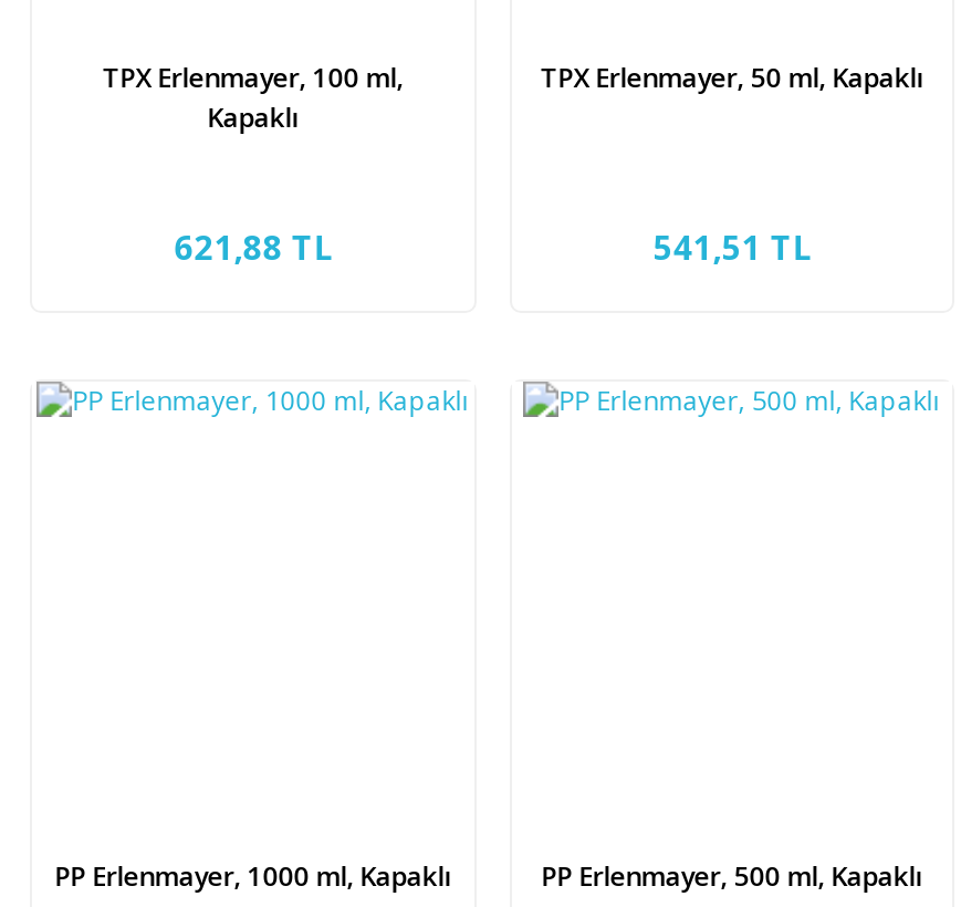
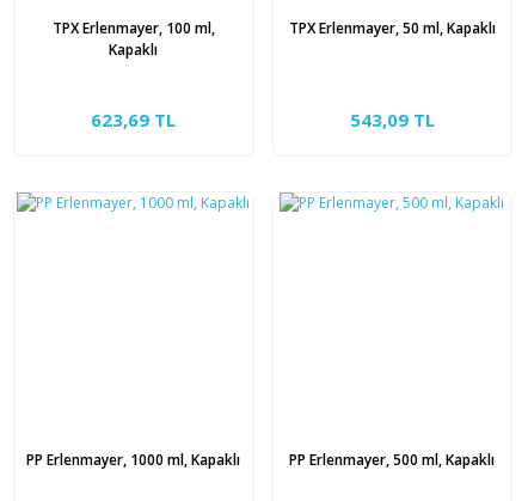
- 621,88 TL
+ 623,69 TL

- 541,51 TL
+ 543,09 TL
